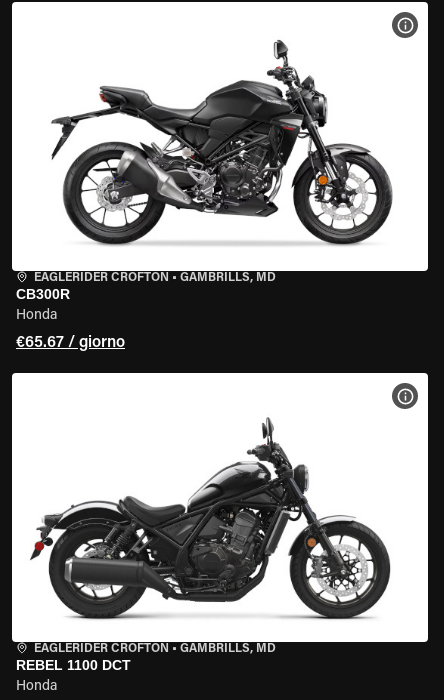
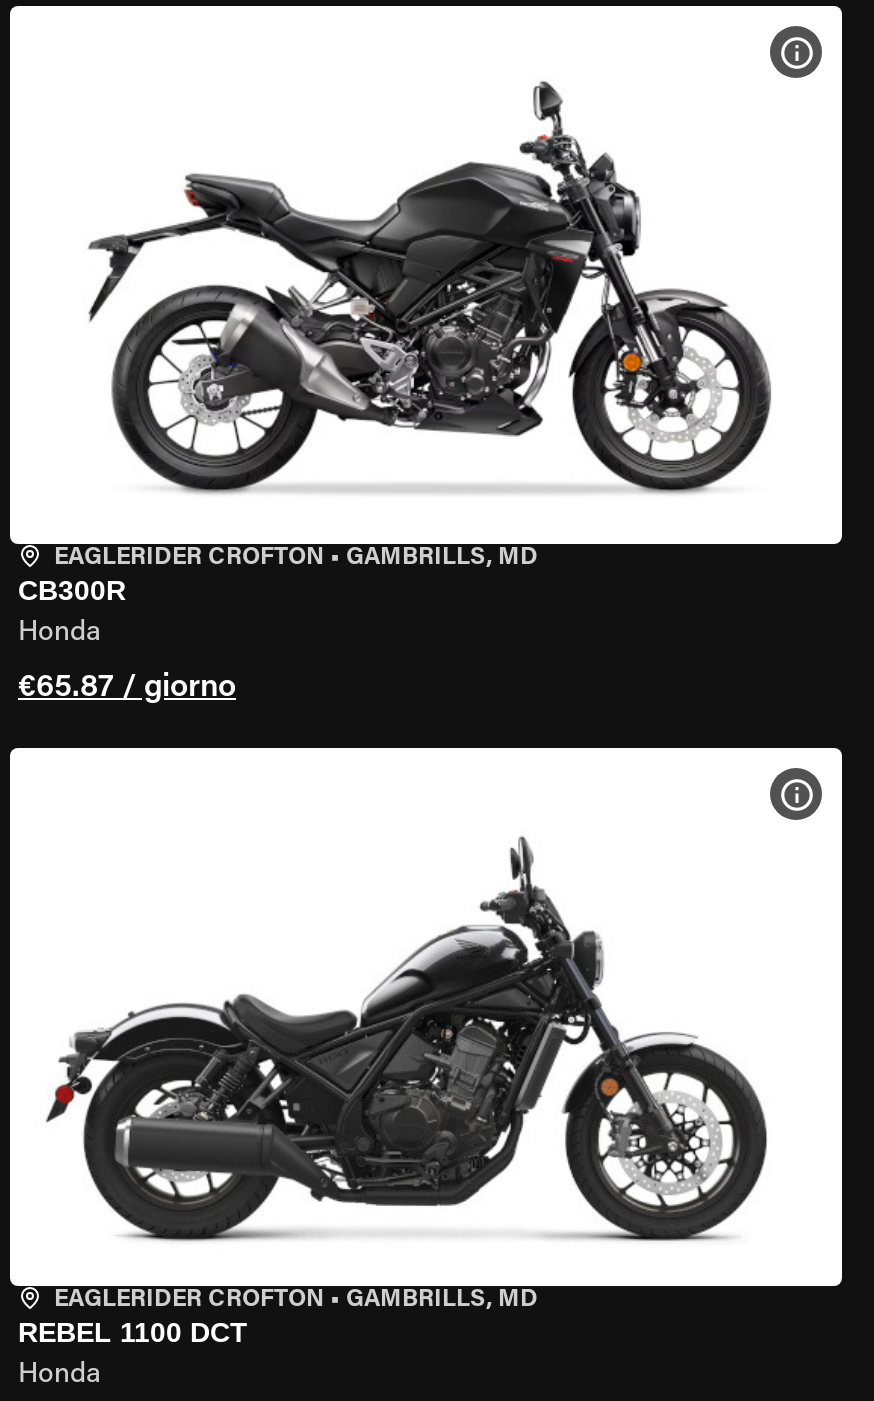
- €65.67 / giorno
+ €65.87 / giorno
